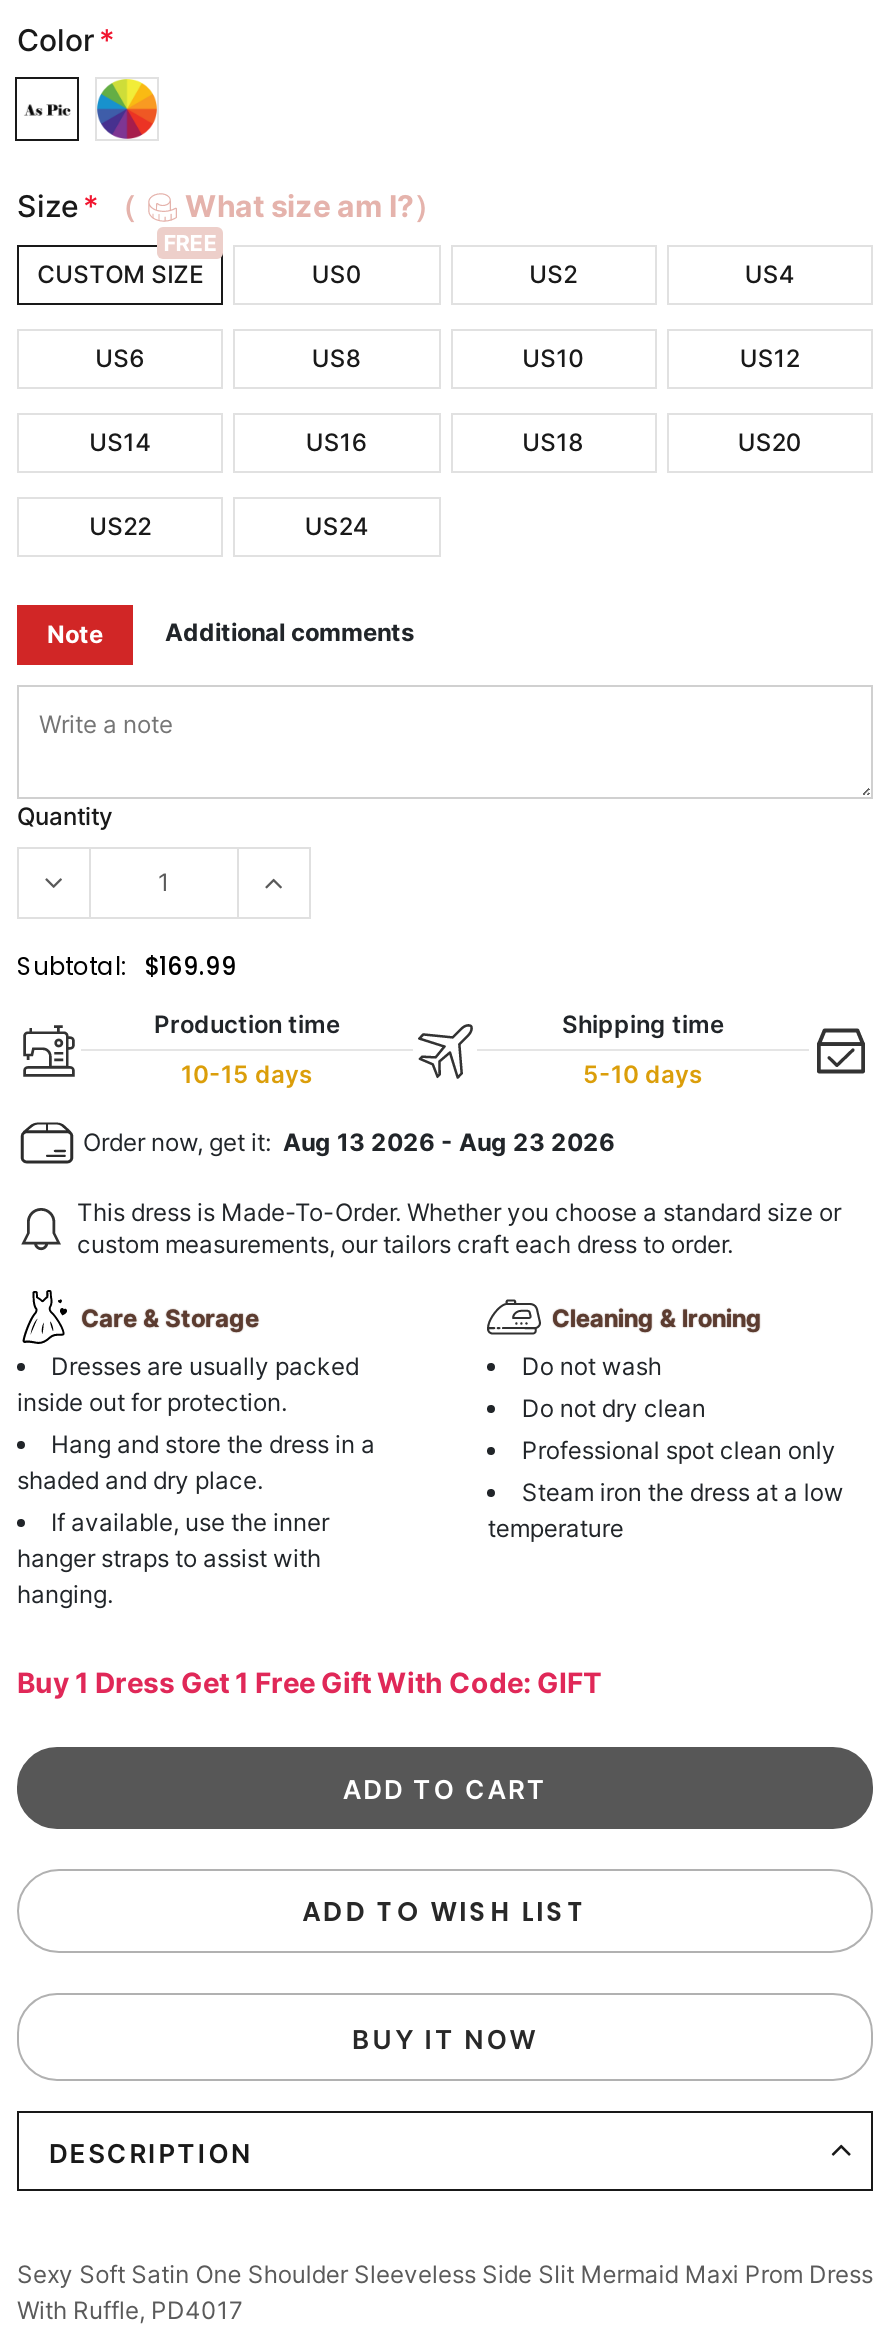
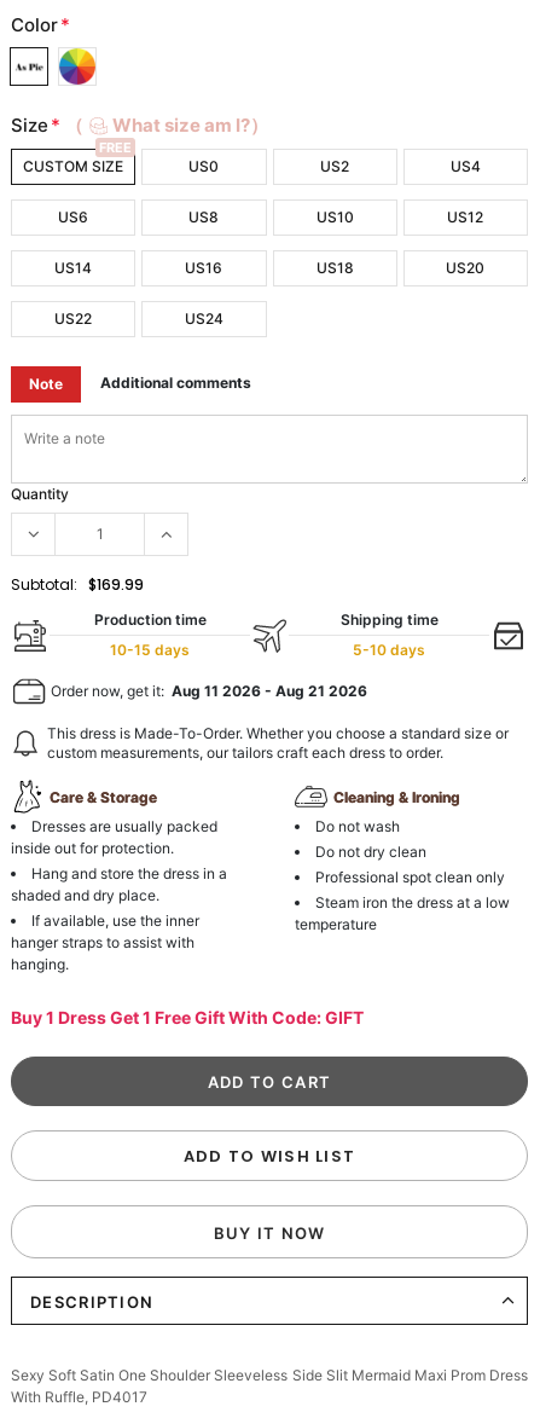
- Order now, get it: Aug 13 2026 - Aug 23 2026
+ Order now, get it: Aug 11 2026 - Aug 21 2026
